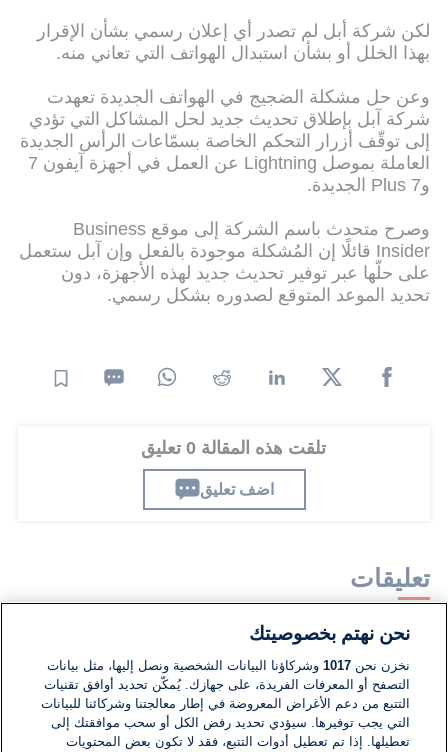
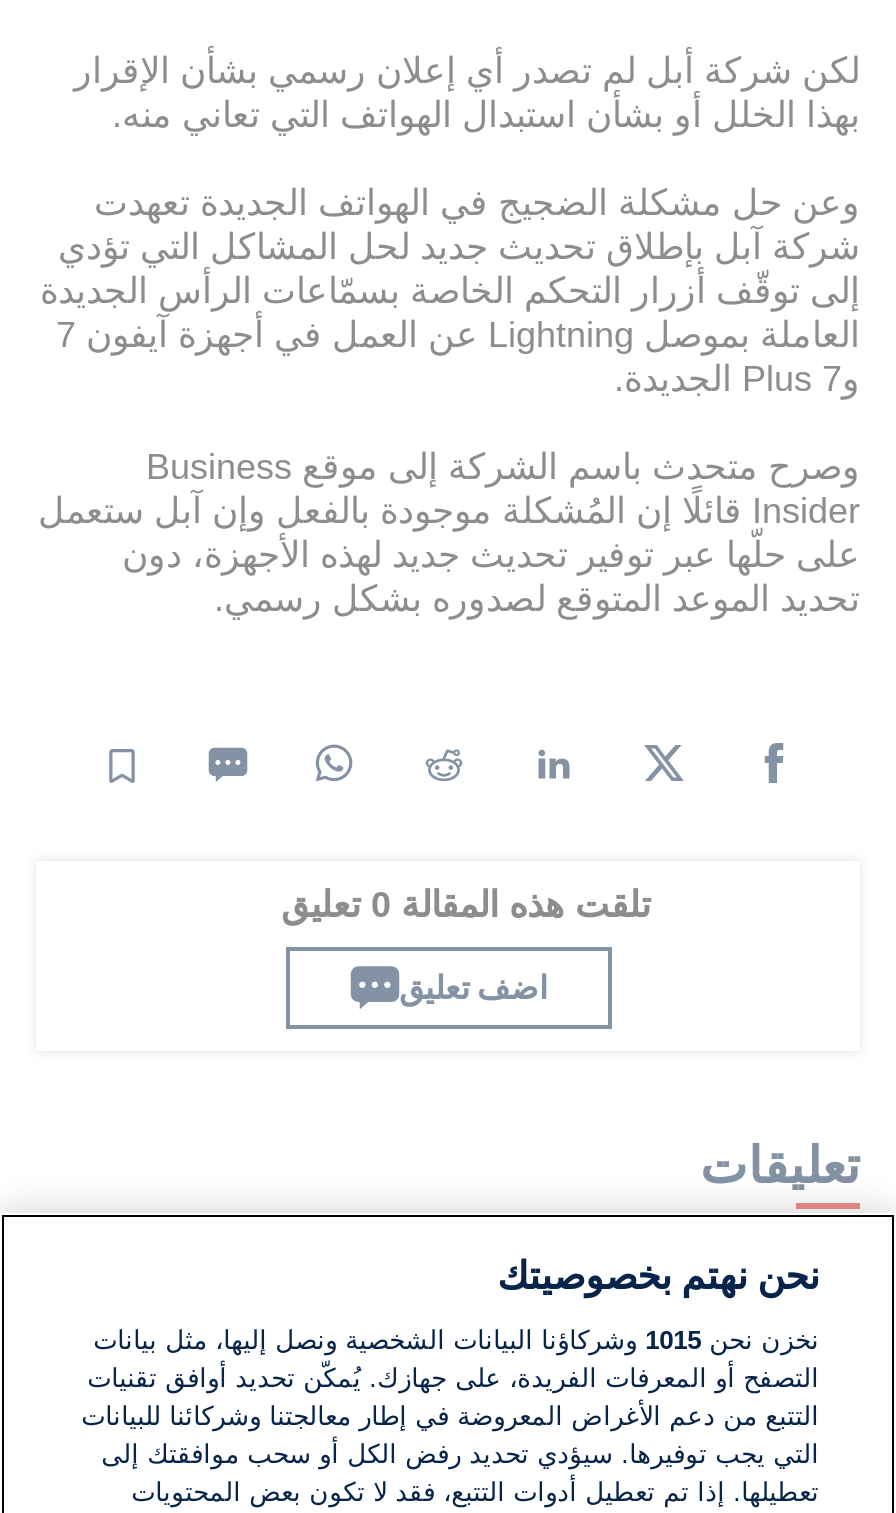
- نخزن نحن 1017 وشركاؤنا البيانات الشخصية ونصل إليها، مثل بيانات
+ نخزن نحن 1015 وشركاؤنا البيانات الشخصية ونصل إليها، مثل بيانات
